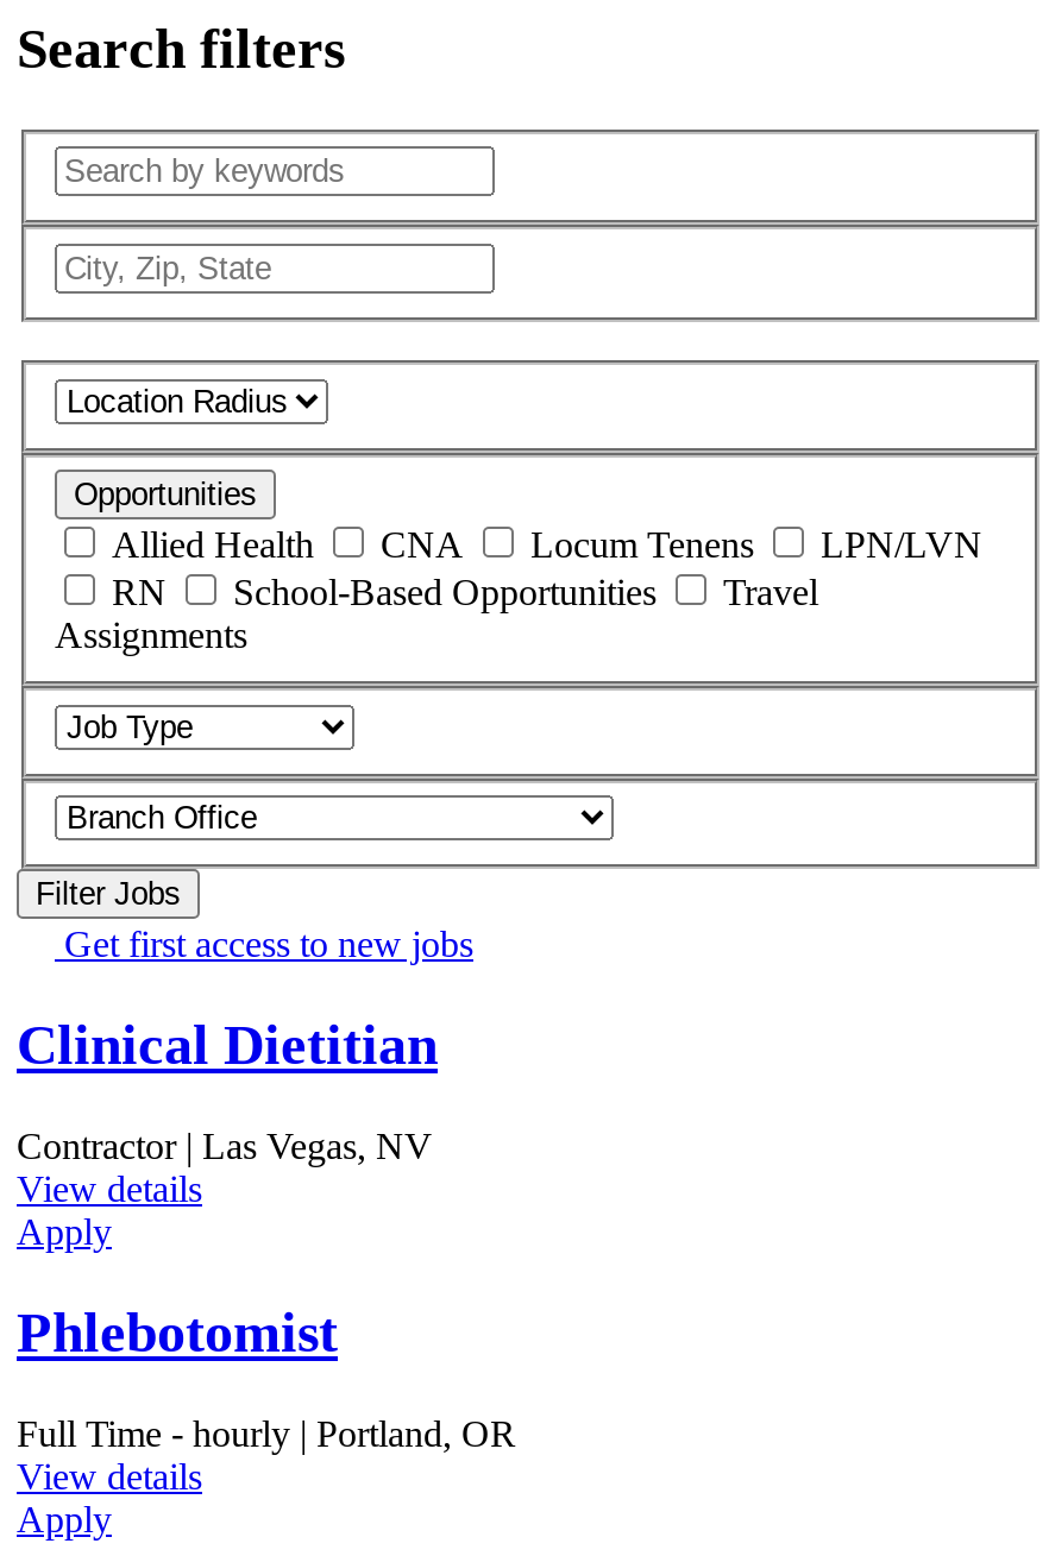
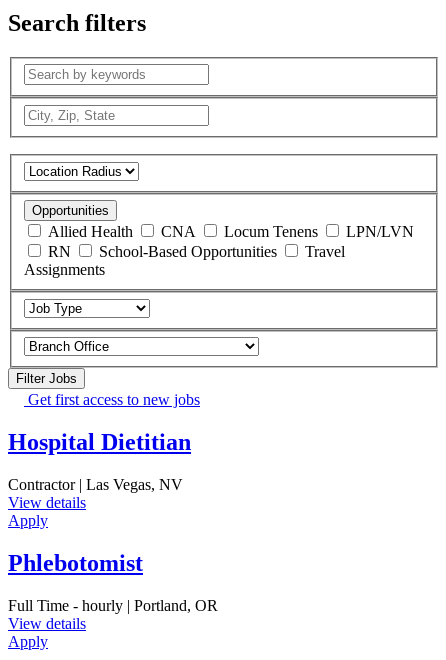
- Clinical Dietitian
+ Hospital Dietitian
